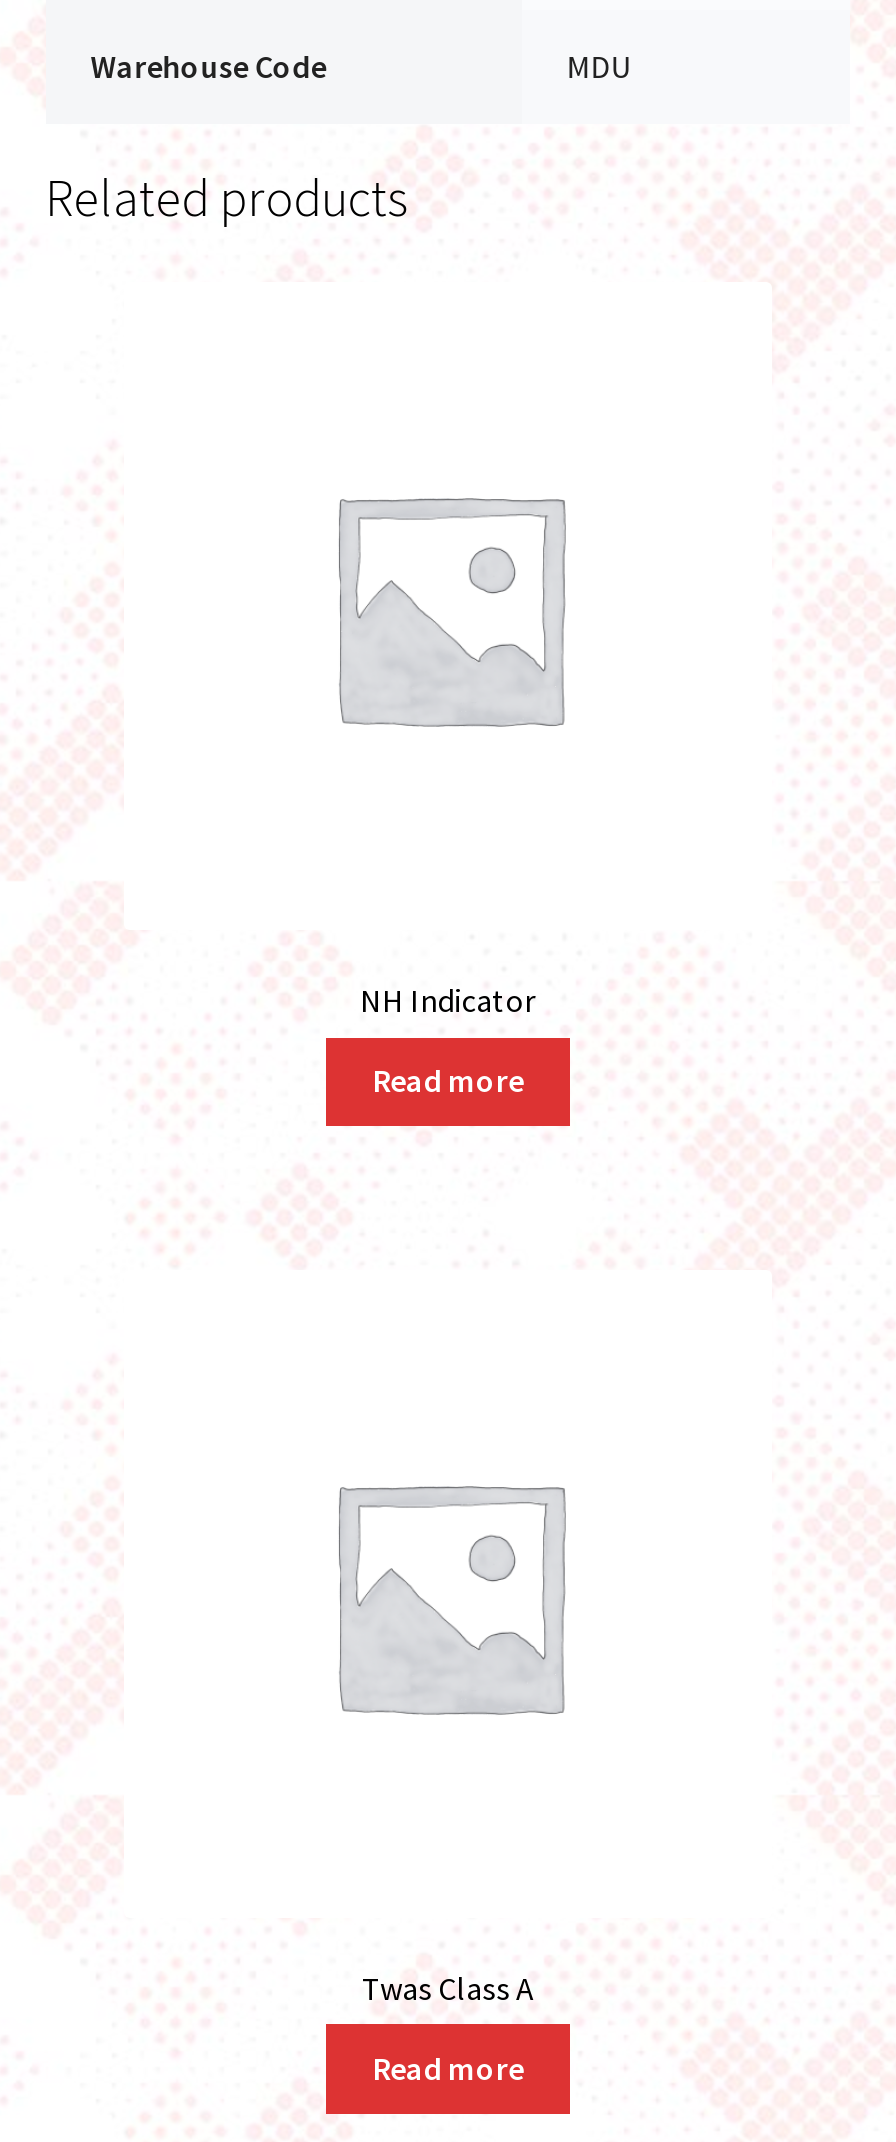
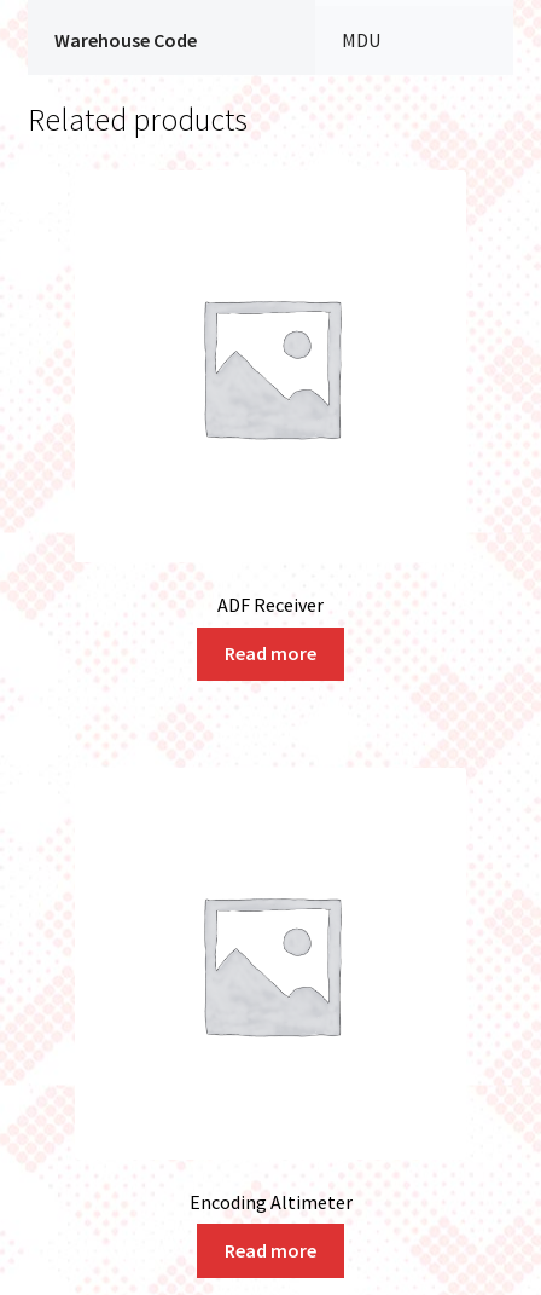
- NH Indicator
+ ADF Receiver

- Twas Class A
+ Encoding Altimeter
